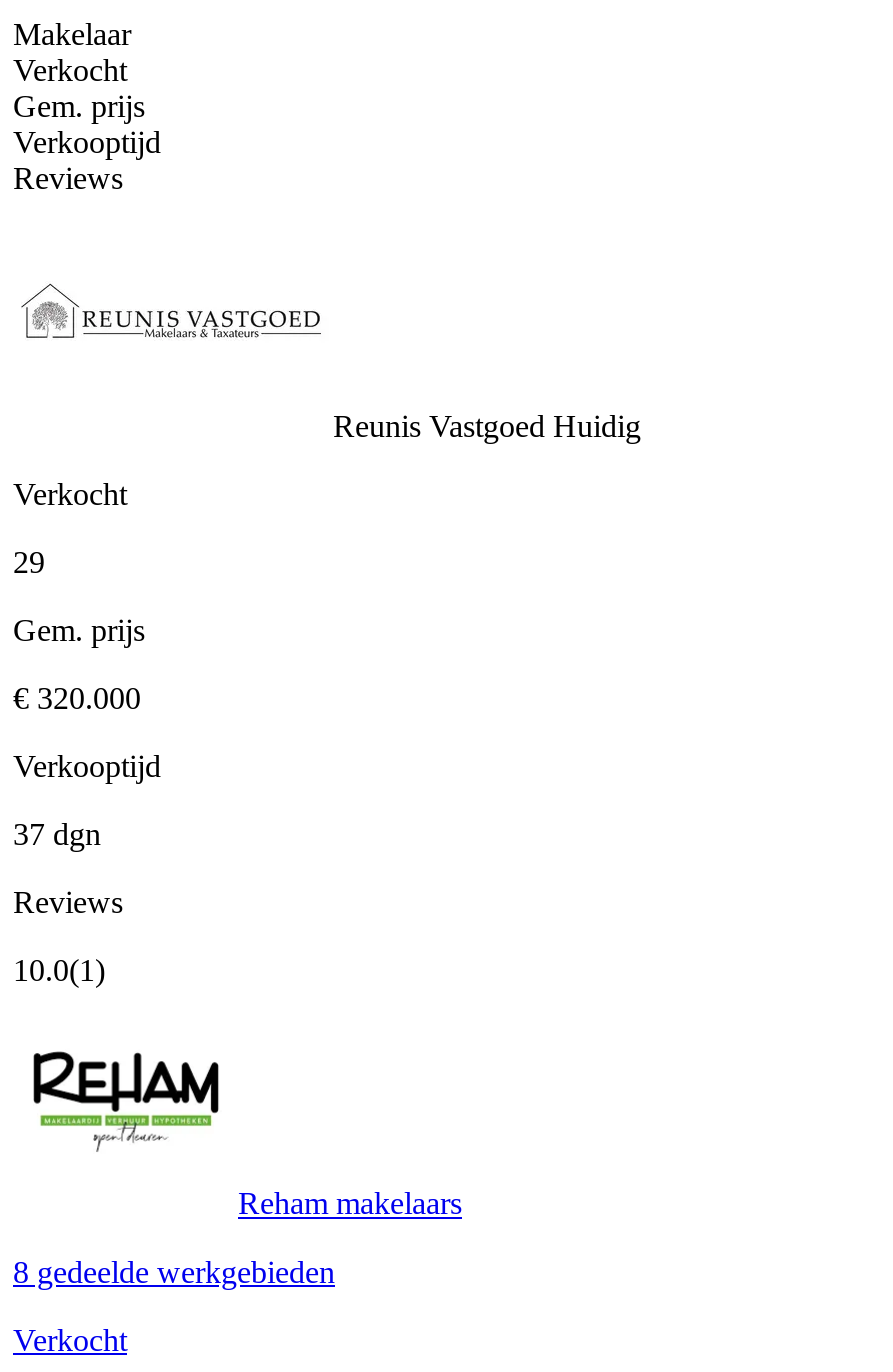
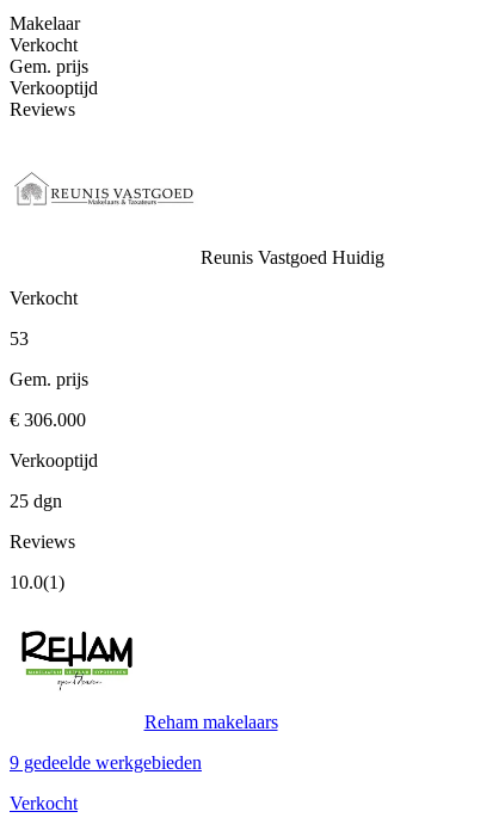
- 29
+ 53

- € 320.000
+ € 306.000

- 37 dgn
+ 25 dgn

- 8 gedeelde werkgebieden
+ 9 gedeelde werkgebieden
